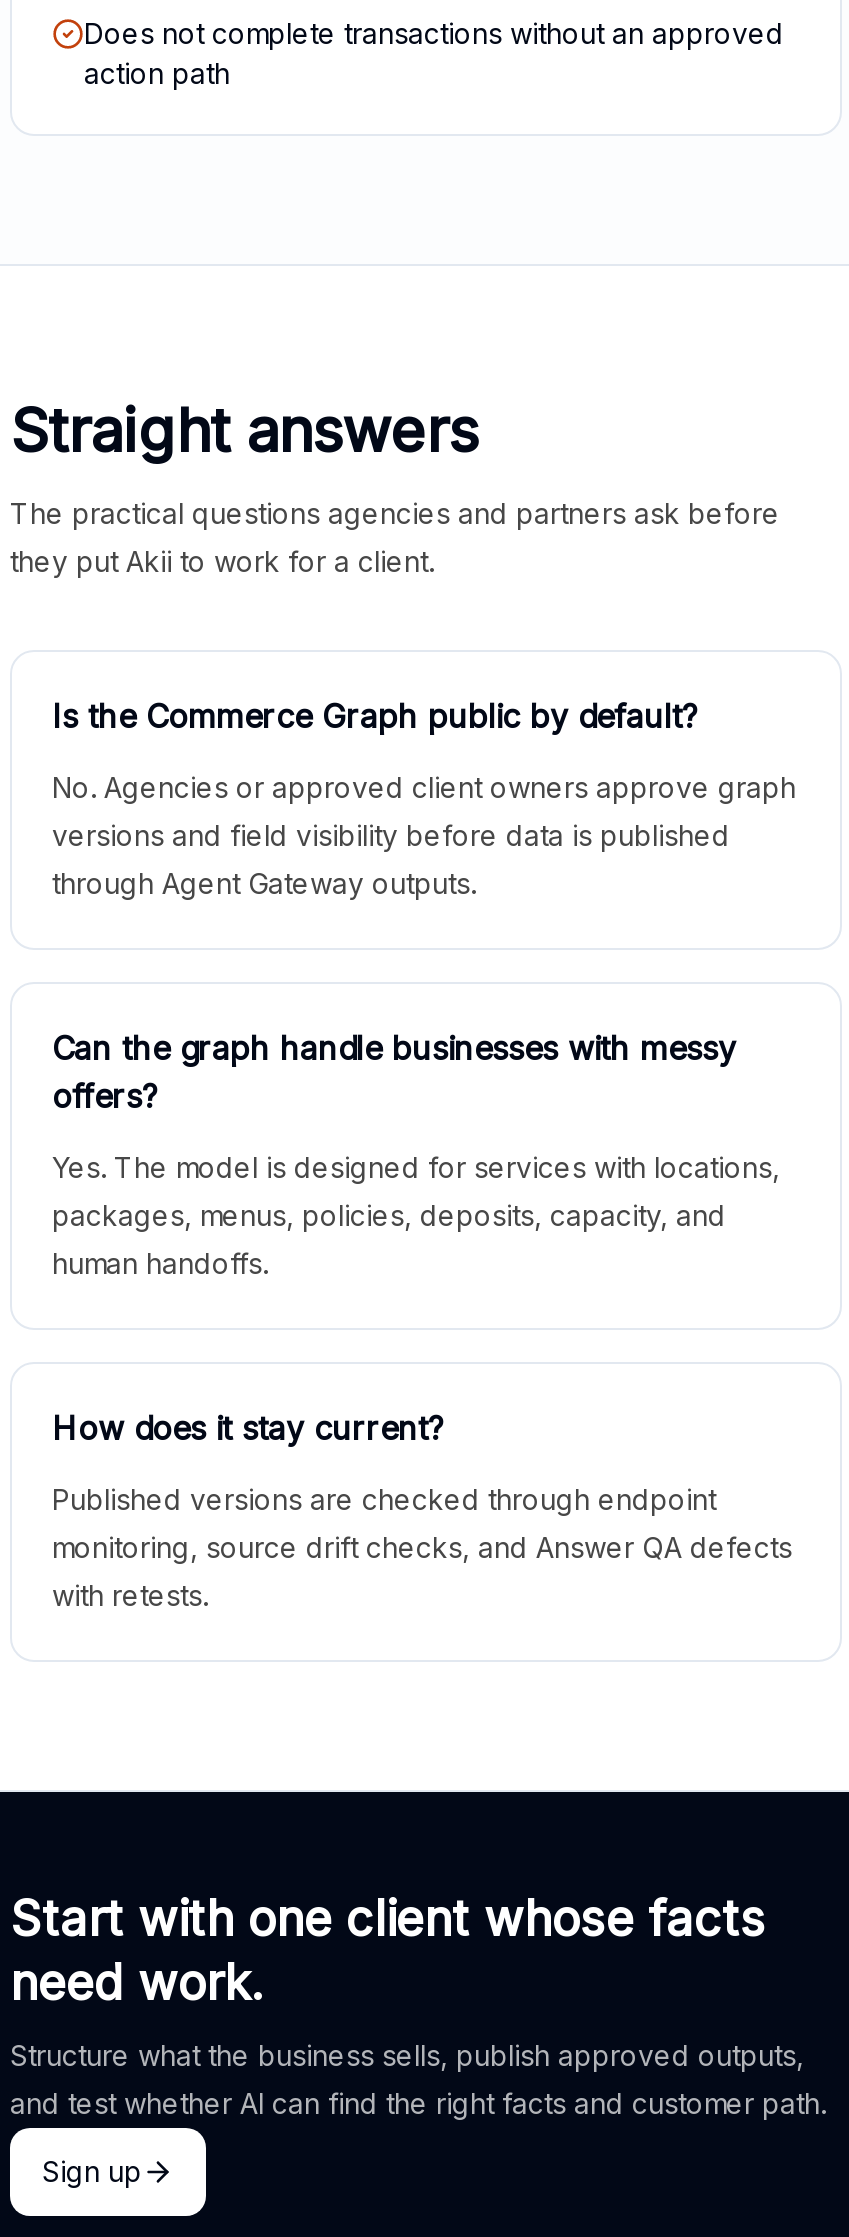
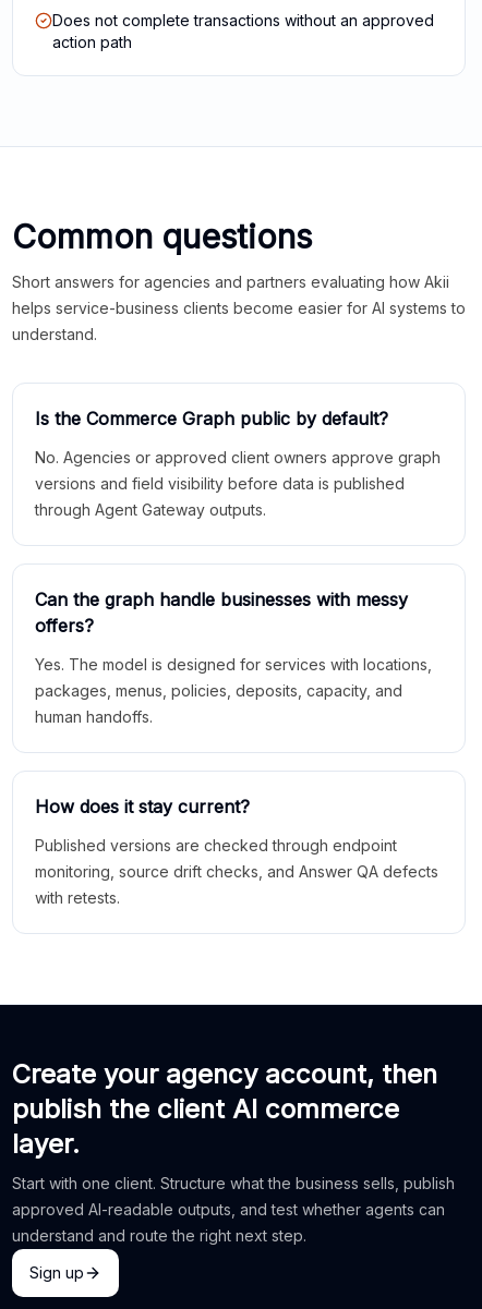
- Straight answers
- The practical questions agencies and partners ask before
- they put Akii to work for a client.
+ Common questions
+ Short answers for agencies and partners evaluating how Akii
+ helps service-business clients become easier for AI systems to
+ understand.

- Start with one client whose facts
- need work.
- Structure what the business sells, publish approved outputs,
- and test whether AI can find the right facts and customer path.
+ Create your agency account, then
+ publish the client AI commerce
+ layer.
+ Start with one client. Structure what the business sells, publish
+ approved AI-readable outputs, and test whether agents can
+ understand and route the right next step.
